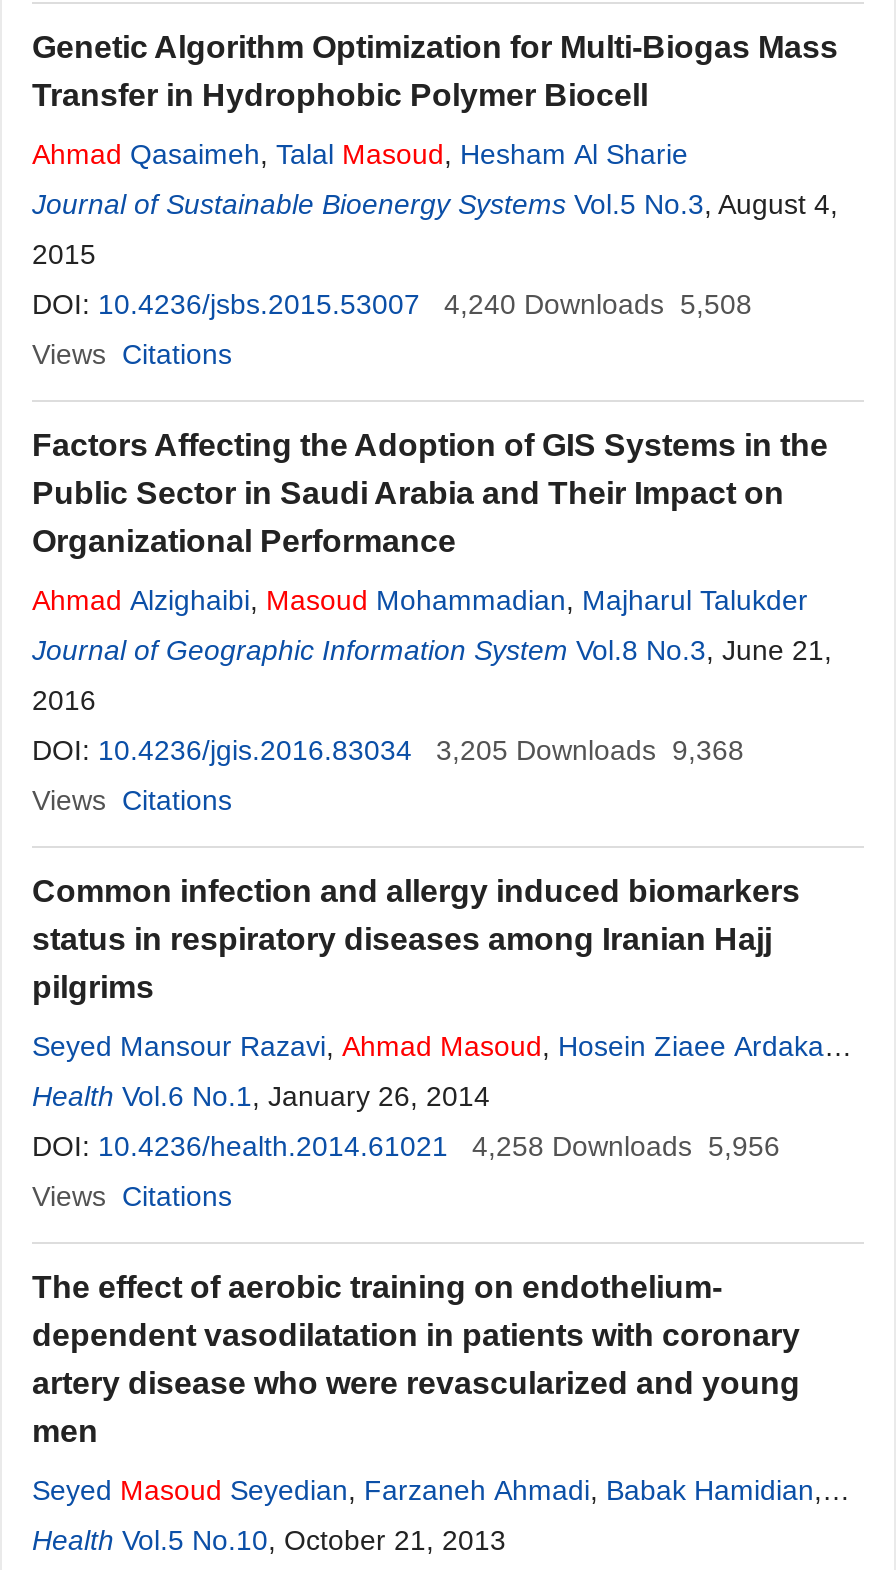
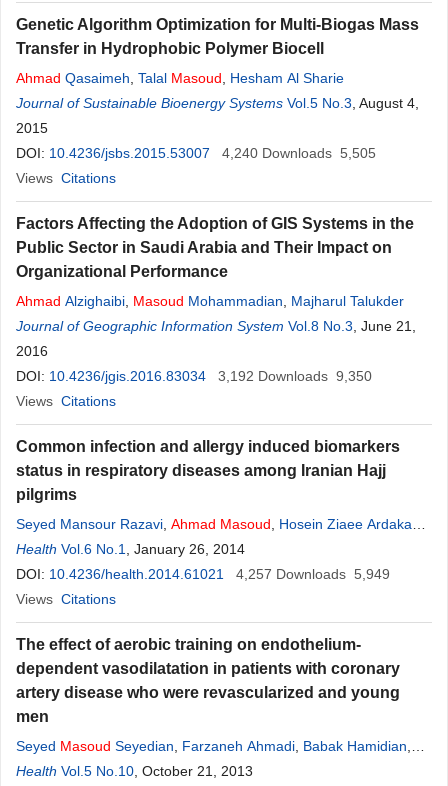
- DOI: 10.4236/jsbs.2015.53007 4,240 Downloads 5,508
+ DOI: 10.4236/jsbs.2015.53007 4,240 Downloads 5,505

- DOI: 10.4236/jgis.2016.83034 3,205 Downloads 9,368
+ DOI: 10.4236/jgis.2016.83034 3,192 Downloads 9,350

- DOI: 10.4236/health.2014.61021 4,258 Downloads 5,956
+ DOI: 10.4236/health.2014.61021 4,257 Downloads 5,949
